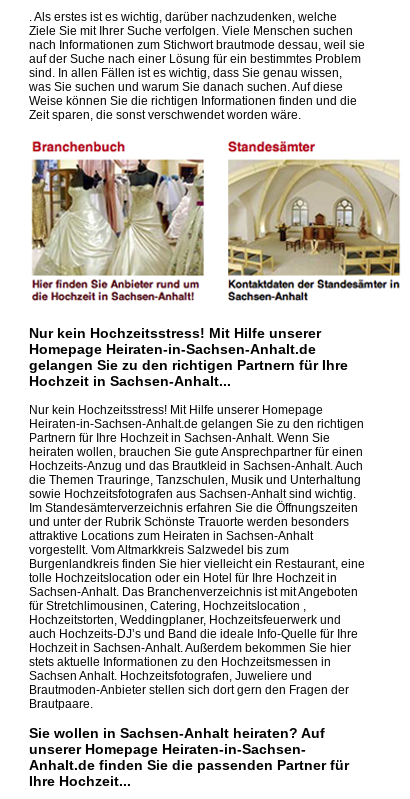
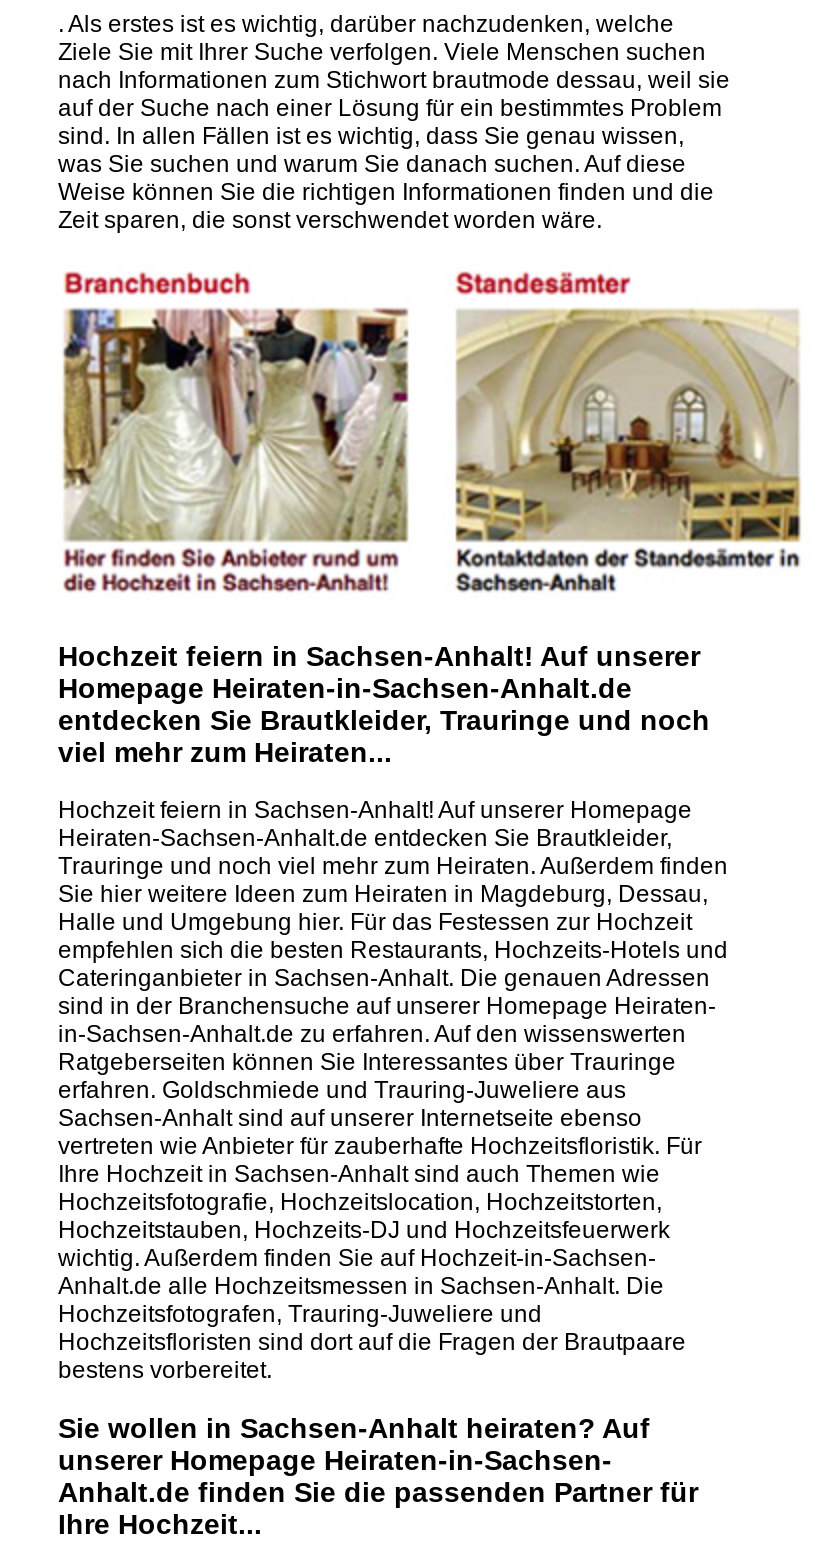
- Nur kein Hochzeitsstress! Mit Hilfe unserer
+ Hochzeit feiern in Sachsen-Anhalt! Auf unserer

- gelangen Sie zu den richtigen Partnern für Ihre
- Hochzeit in Sachsen-Anhalt...
+ entdecken Sie Brautkleider, Trauringe und noch
+ viel mehr zum Heiraten...

- Nur kein Hochzeitsstress! Mit Hilfe unserer Homepage
- Heiraten-in-Sachsen-Anhalt.de gelangen Sie zu den richtigen
- Partnern für Ihre Hochzeit in Sachsen-Anhalt. Wenn Sie
- heiraten wollen, brauchen Sie gute Ansprechpartner für einen
- Hochzeits-Anzug und das Brautkleid in Sachsen-Anhalt. Auch
- die Themen Trauringe, Tanzschulen, Musik und Unterhaltung
- sowie Hochzeitsfotografen aus Sachsen-Anhalt sind wichtig.
- Im Standesämterverzeichnis erfahren Sie die Öffnungszeiten
- und unter der Rubrik Schönste Trauorte werden besonders
- attraktive Locations zum Heiraten in Sachsen-Anhalt
- vorgestellt. Vom Altmarkkreis Salzwedel bis zum
- Burgenlandkreis finden Sie hier vielleicht ein Restaurant, eine
- tolle Hochzeitslocation oder ein Hotel für Ihre Hochzeit in
- Sachsen-Anhalt. Das Branchenverzeichnis ist mit Angeboten
- für Stretchlimousinen, Catering, Hochzeitslocation ,
- Hochzeitstorten, Weddingplaner, Hochzeitsfeuerwerk und
- auch Hochzeits-DJ’s und Band die ideale Info-Quelle für Ihre
- Hochzeit in Sachsen-Anhalt. Außerdem bekommen Sie hier
- stets aktuelle Informationen zu den Hochzeitsmessen in
- Sachsen Anhalt. Hochzeitsfotografen, Juweliere und
- Brautmoden-Anbieter stellen sich dort gern den Fragen der
- Brautpaare.
+ Hochzeit feiern in Sachsen-Anhalt! Auf unserer Homepage
+ Heiraten-Sachsen-Anhalt.de entdecken Sie Brautkleider,
+ Trauringe und noch viel mehr zum Heiraten. Außerdem finden
+ Sie hier weitere Ideen zum Heiraten in Magdeburg, Dessau,
+ Halle und Umgebung hier. Für das Festessen zur Hochzeit
+ empfehlen sich die besten Restaurants, Hochzeits-Hotels und
+ Cateringanbieter in Sachsen-Anhalt. Die genauen Adressen
+ sind in der Branchensuche auf unserer Homepage Heiraten-
+ in-Sachsen-Anhalt.de zu erfahren. Auf den wissenswerten
+ Ratgeberseiten können Sie Interessantes über Trauringe
+ erfahren. Goldschmiede und Trauring-Juweliere aus
+ Sachsen-Anhalt sind auf unserer Internetseite ebenso
+ vertreten wie Anbieter für zauberhafte Hochzeitsfloristik. Für
+ Ihre Hochzeit in Sachsen-Anhalt sind auch Themen wie
+ Hochzeitsfotografie, Hochzeitslocation, Hochzeitstorten,
+ Hochzeitstauben, Hochzeits-DJ und Hochzeitsfeuerwerk
+ wichtig. Außerdem finden Sie auf Hochzeit-in-Sachsen-
+ Anhalt.de alle Hochzeitsmessen in Sachsen-Anhalt. Die
+ Hochzeitsfotografen, Trauring-Juweliere und
+ Hochzeitsfloristen sind dort auf die Fragen der Brautpaare
+ bestens vorbereitet.
